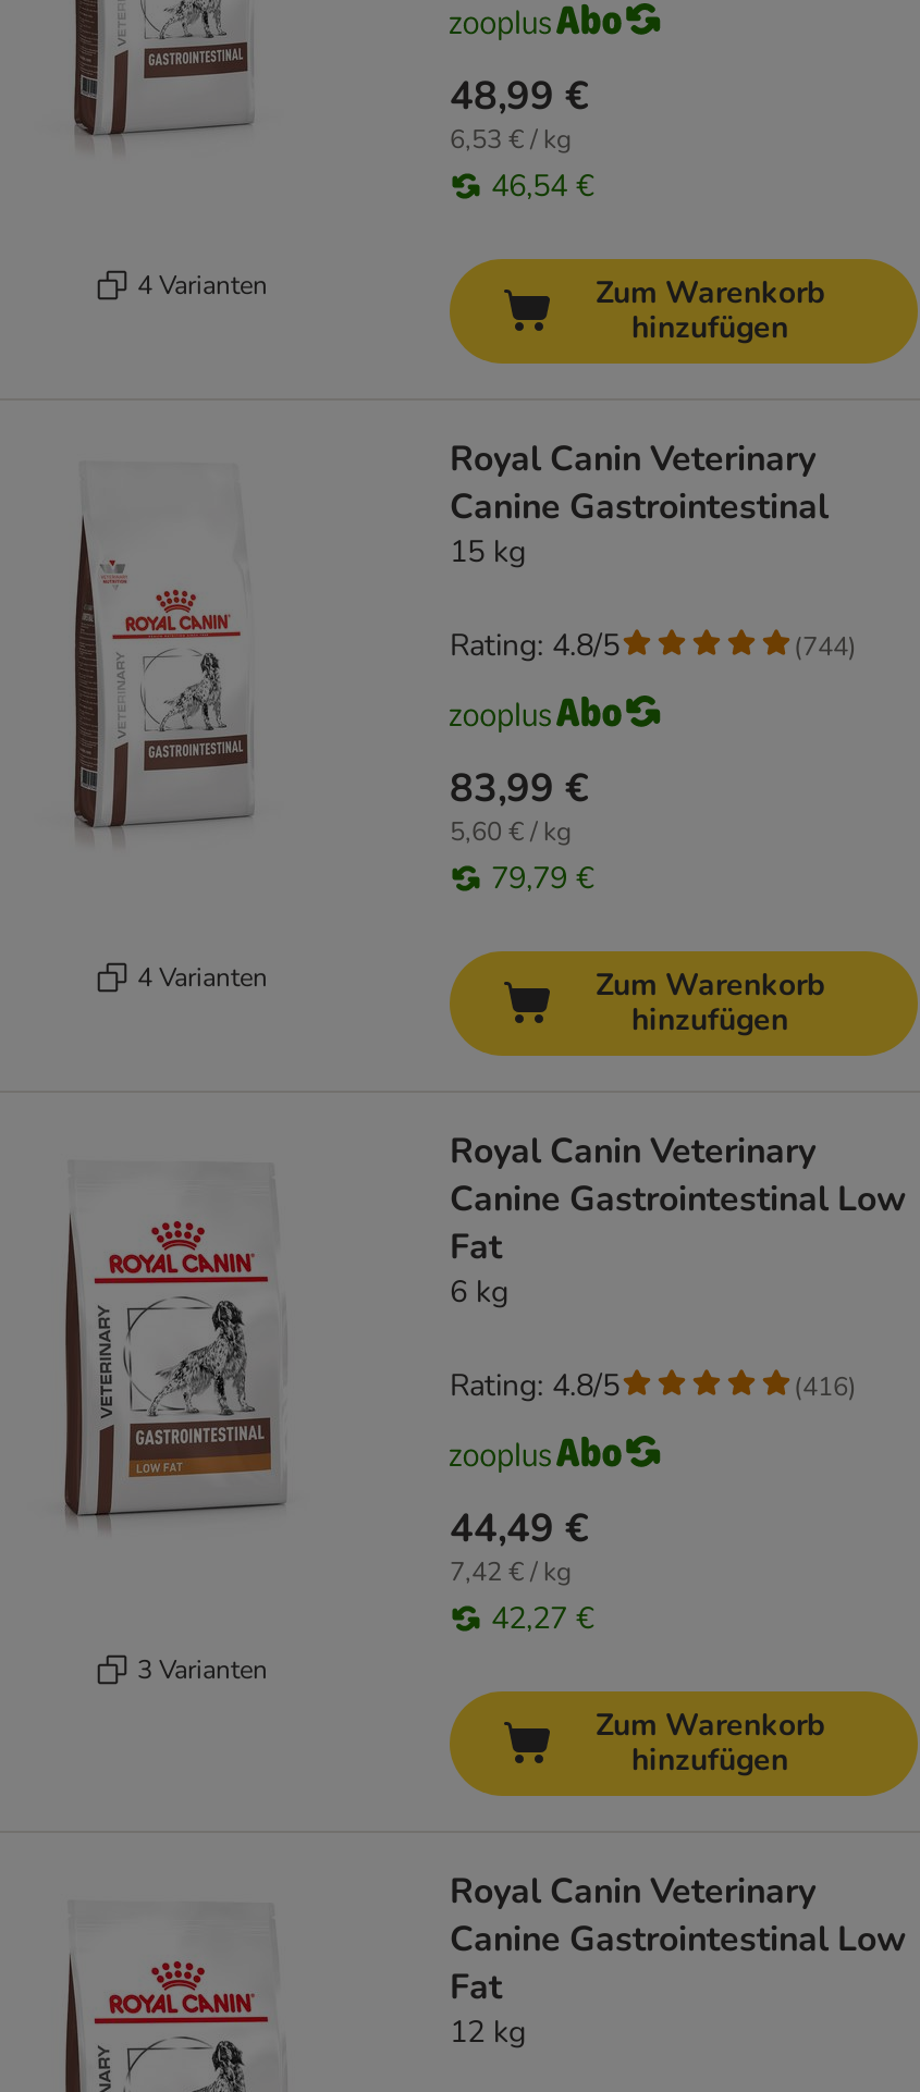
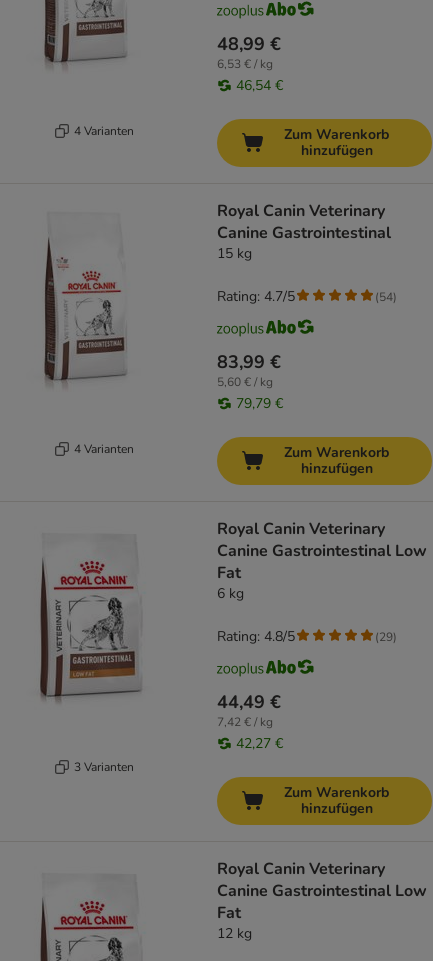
- Rating: 4.8/5
+ Rating: 4.7/5

- (744)
+ (54)

- (416)
+ (29)
